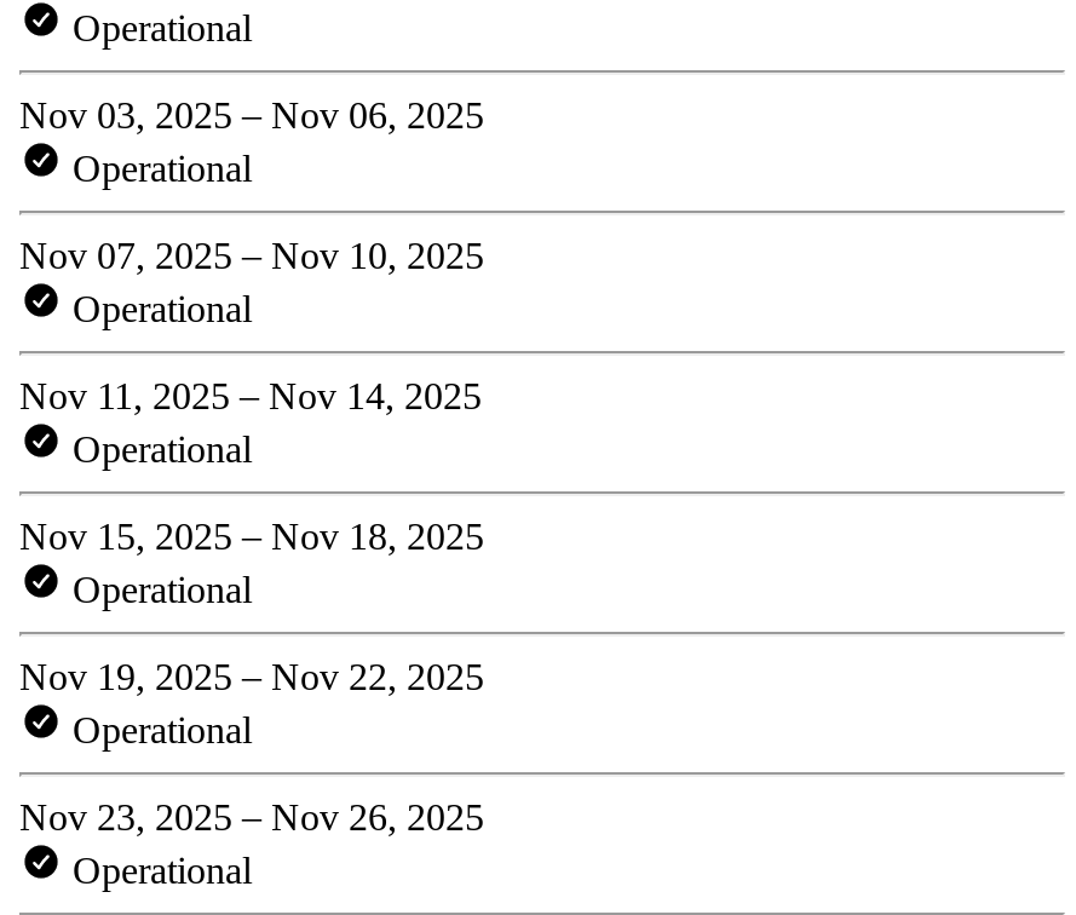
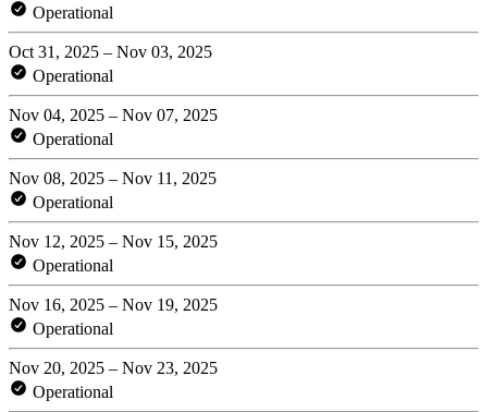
- Nov 03, 2025 – Nov 06, 2025
+ Oct 31, 2025 – Nov 03, 2025

- Nov 07, 2025 – Nov 10, 2025
+ Nov 04, 2025 – Nov 07, 2025

- Nov 11, 2025 – Nov 14, 2025
+ Nov 08, 2025 – Nov 11, 2025

- Nov 15, 2025 – Nov 18, 2025
+ Nov 12, 2025 – Nov 15, 2025

- Nov 19, 2025 – Nov 22, 2025
+ Nov 16, 2025 – Nov 19, 2025

- Nov 23, 2025 – Nov 26, 2025
+ Nov 20, 2025 – Nov 23, 2025
